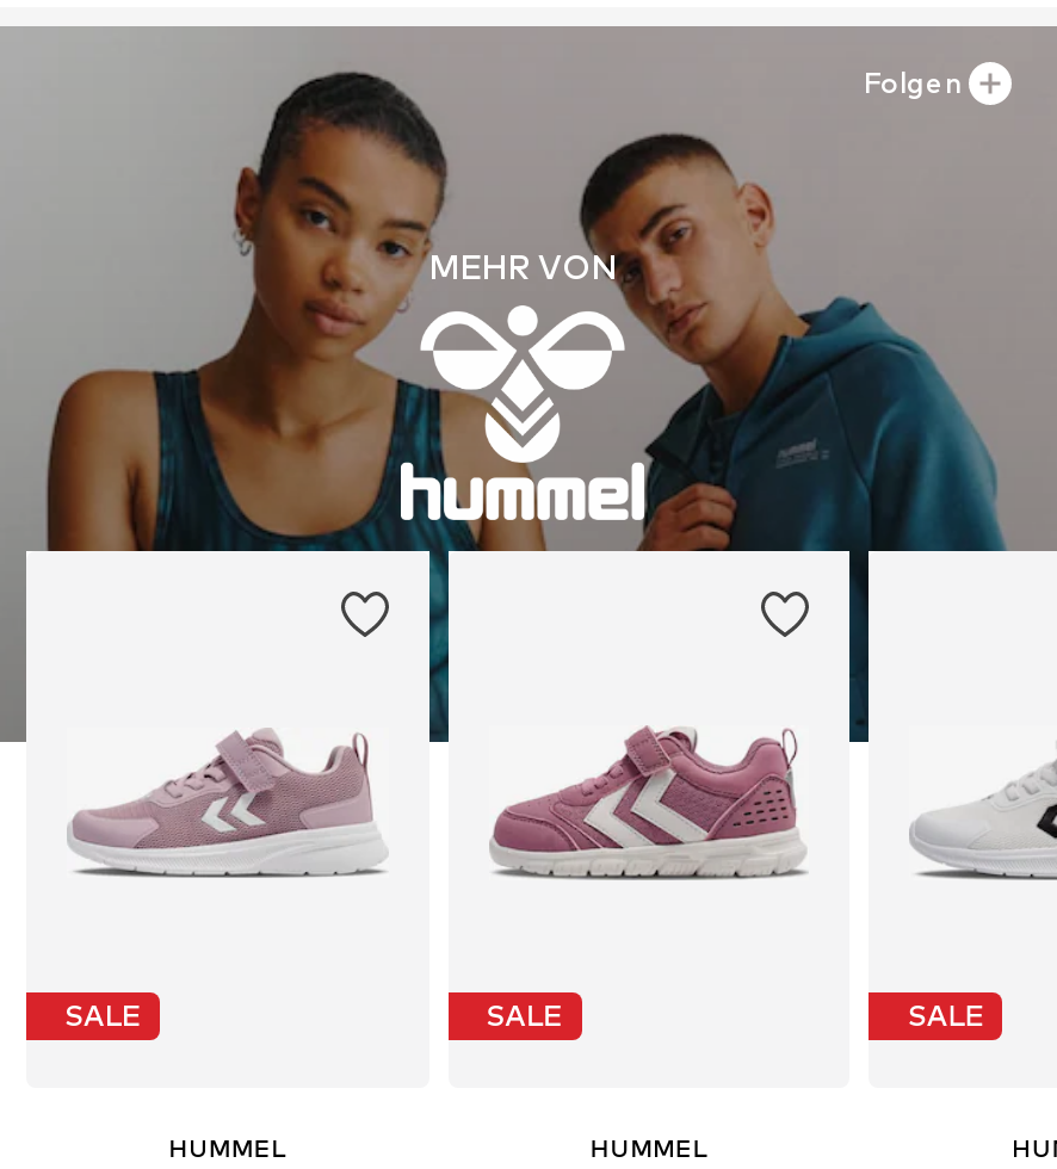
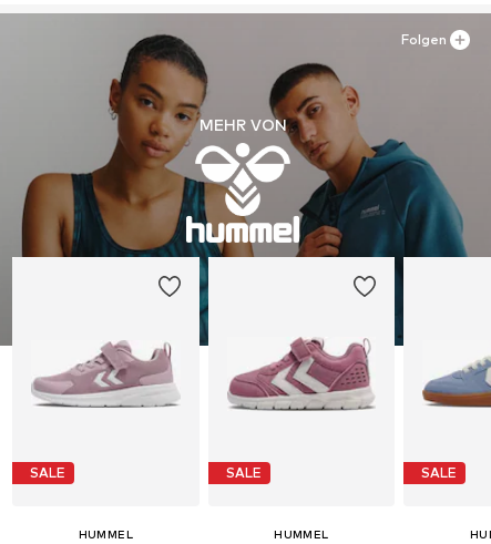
- [image]
+ [image]
